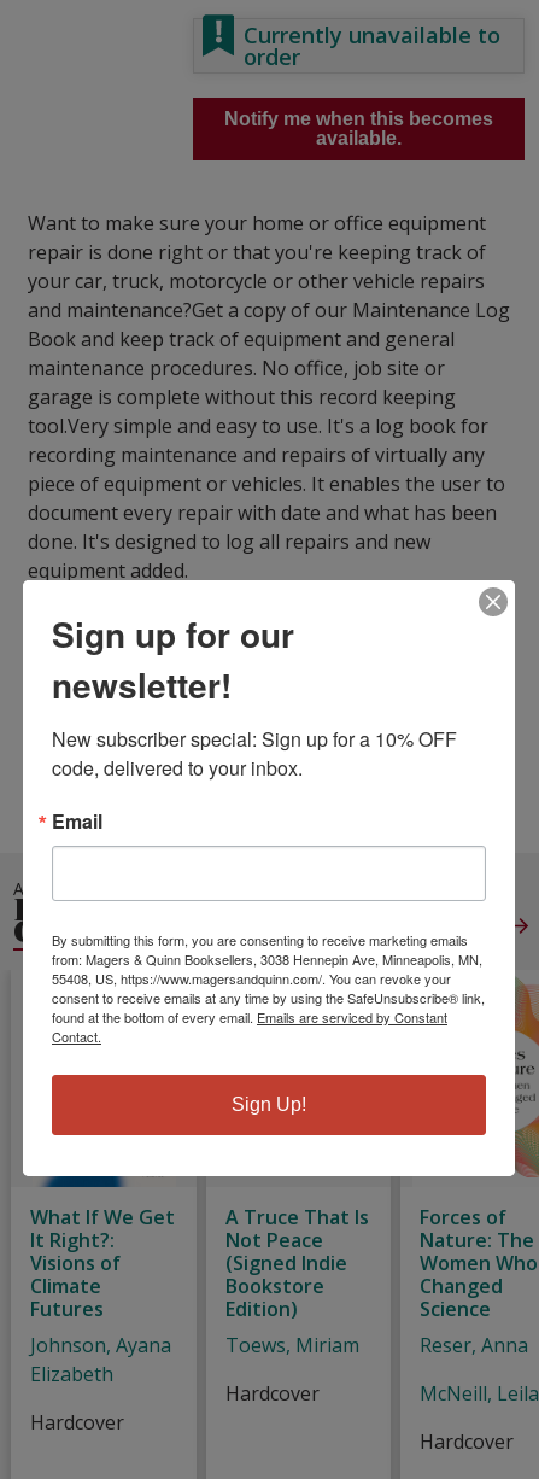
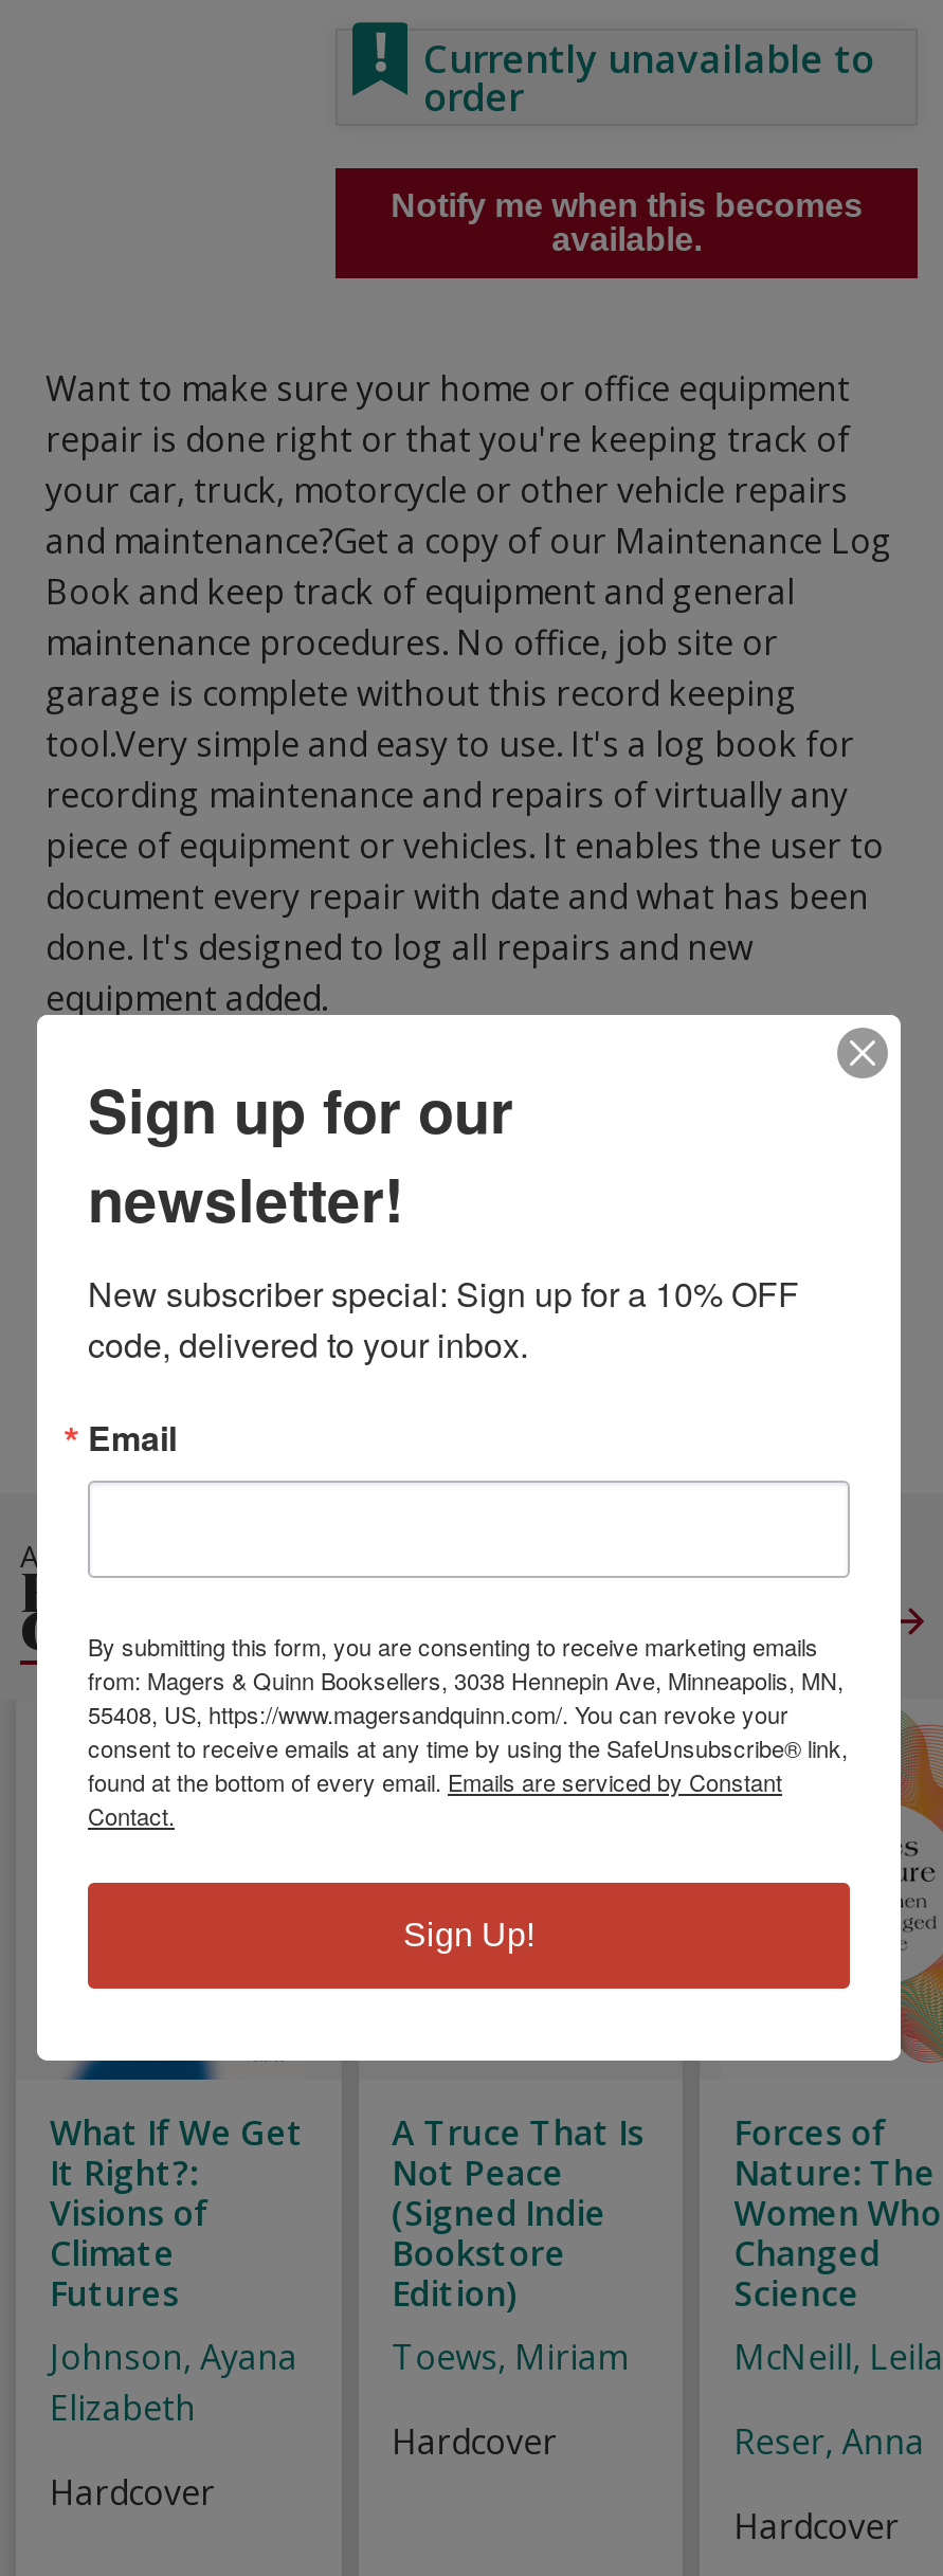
moved down: Reser, Anna

moved up: McNeill, Leila
